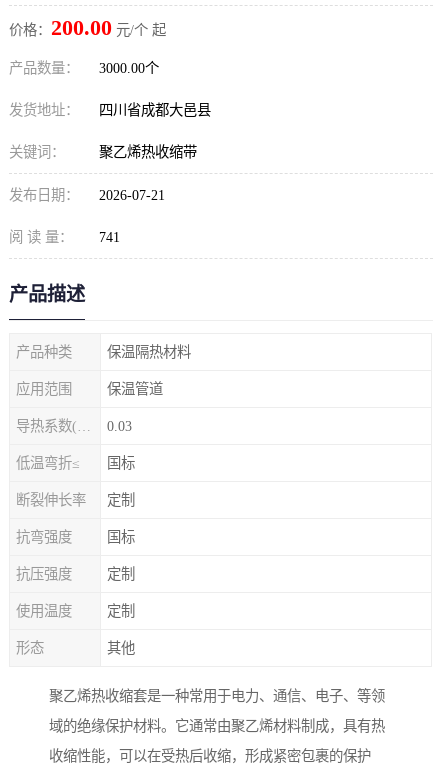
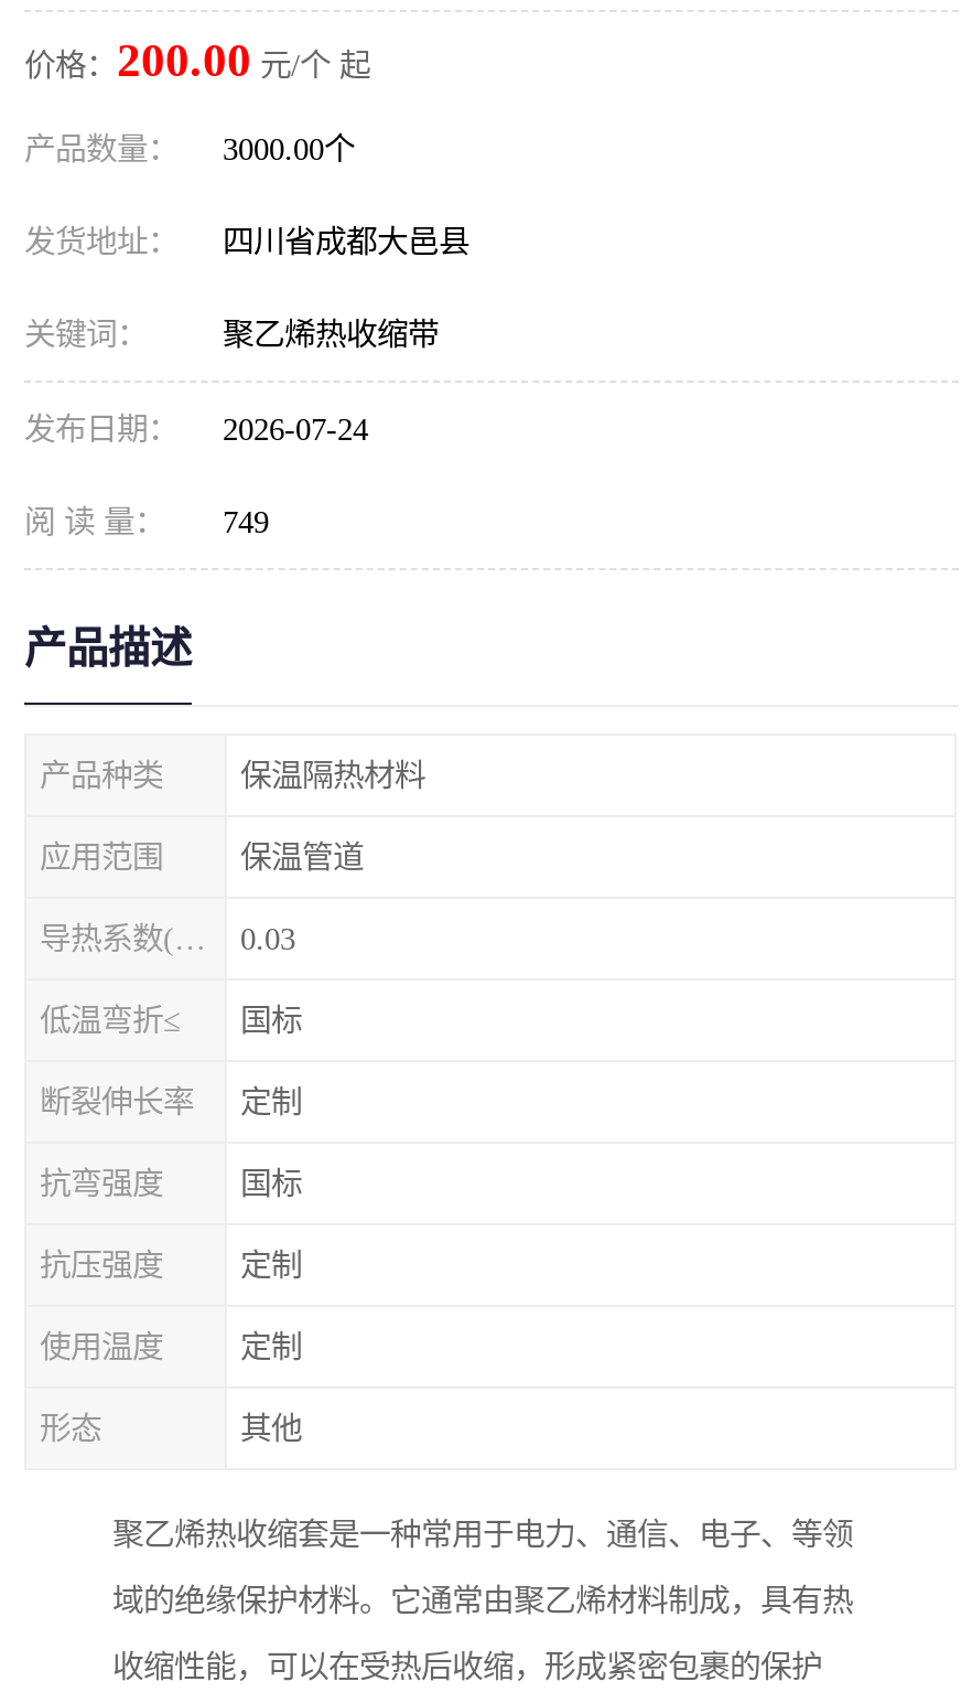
- 发布日期： 2026-07-21
+ 发布日期： 2026-07-24

- 阅 读 量： 741
+ 阅 读 量： 749
